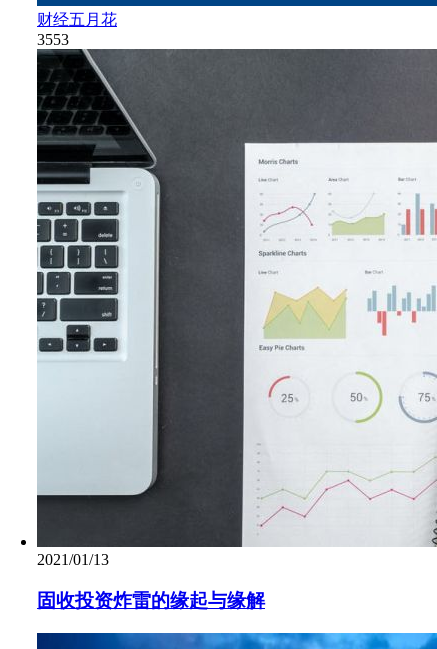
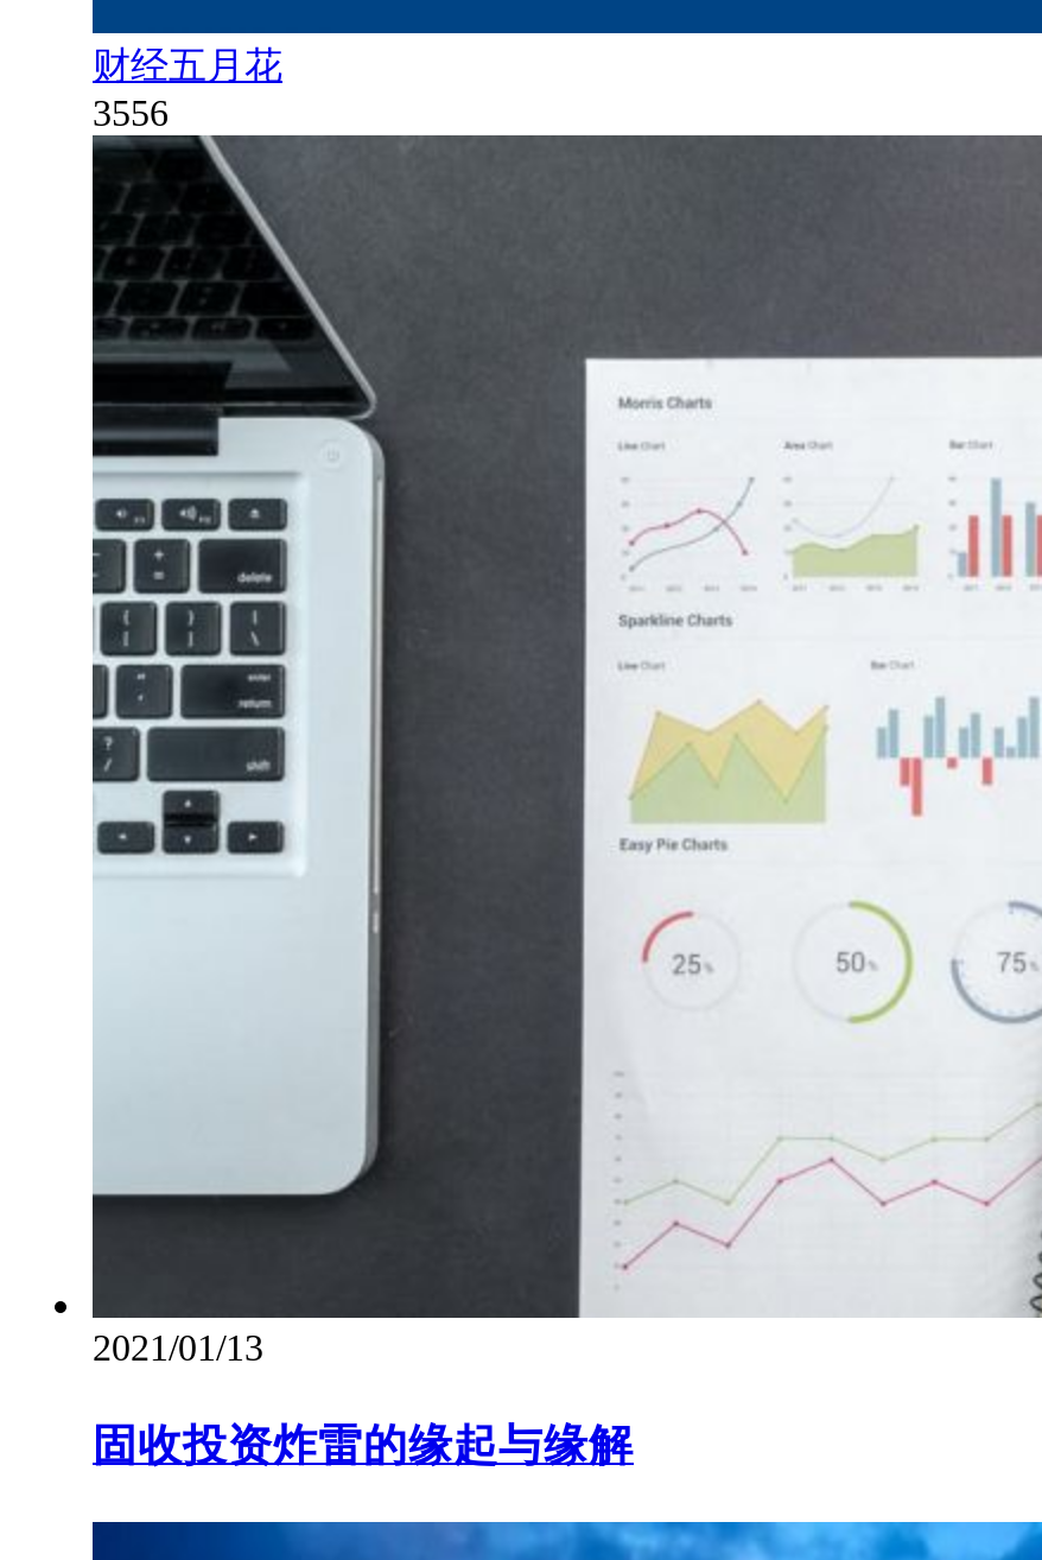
- 3553
+ 3556
